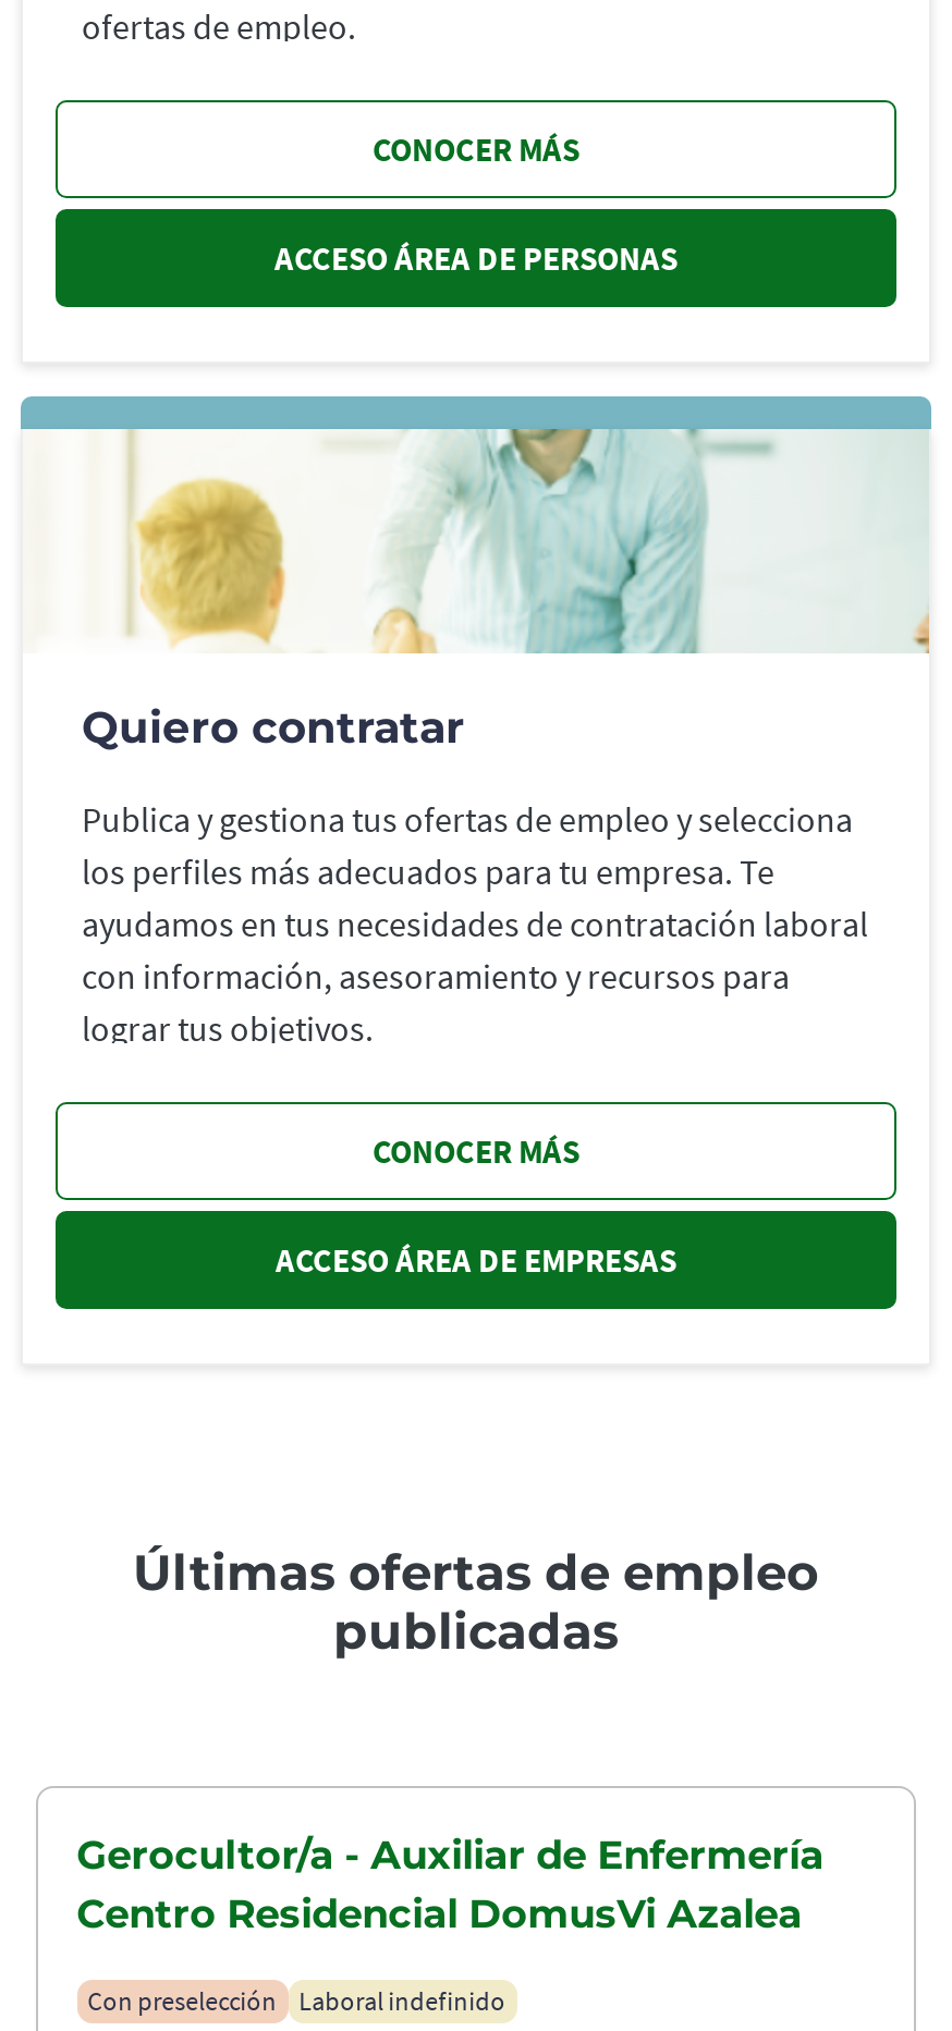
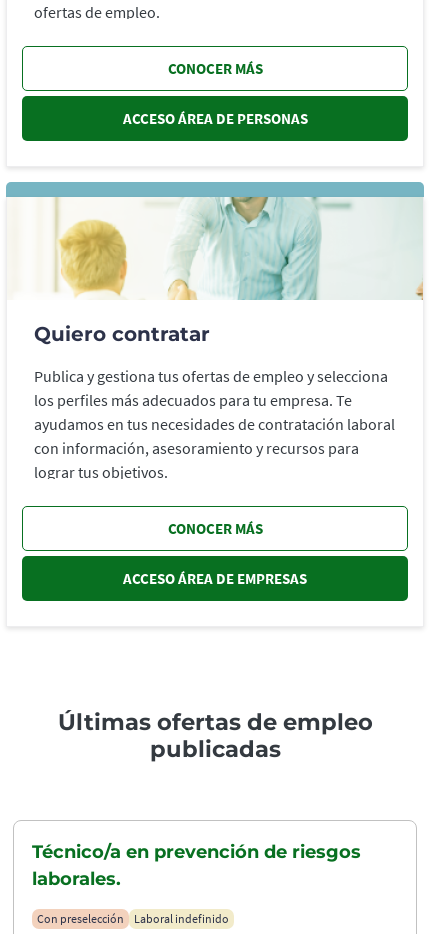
- Gerocultor/a - Auxiliar de Enfermería
- Centro Residencial DomusVi Azalea
+ Técnico/a en prevención de riesgos
+ laborales.
